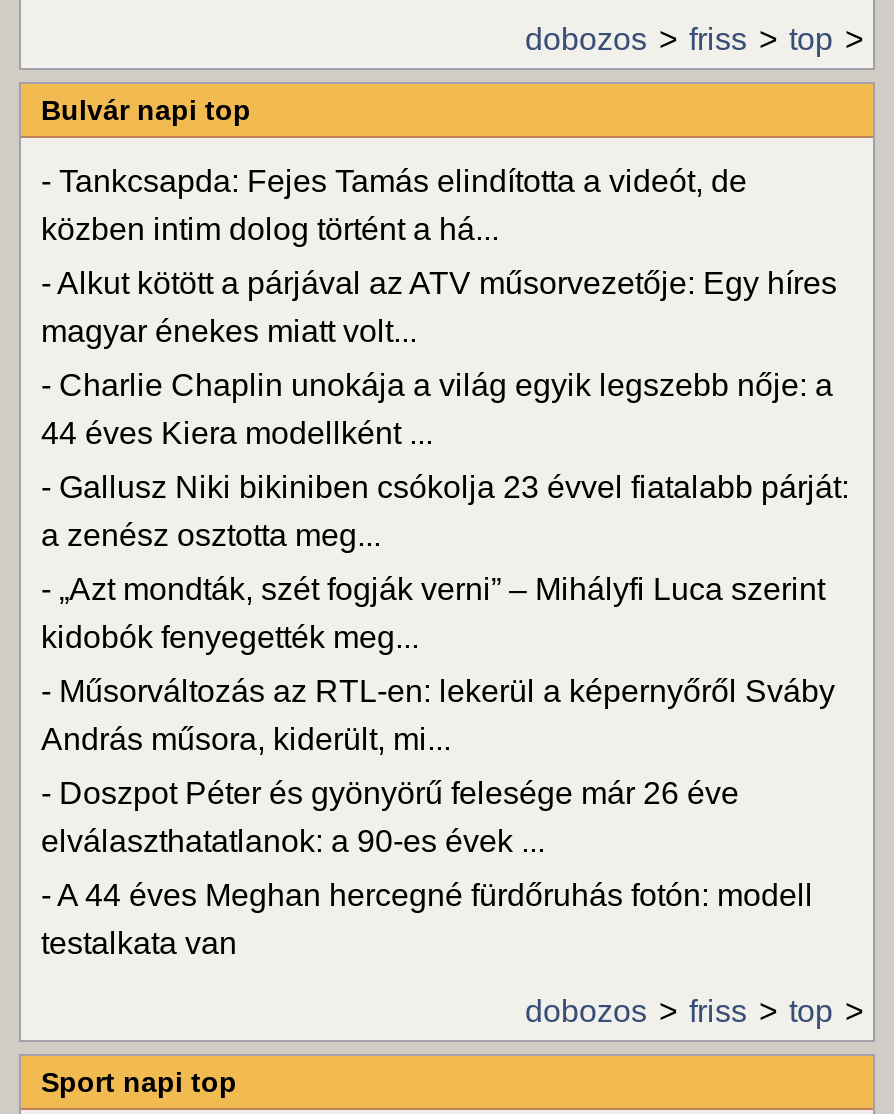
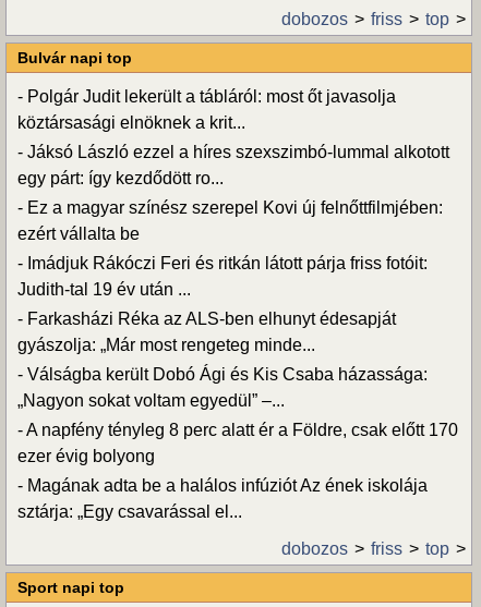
- - Tankcsapda: Fejes Tamás elindította a videót, de
- közben intim dolog történt a há...
+ - Polgár Judit lekerült a tábláról: most őt javasolja
+ köztársasági elnöknek a krit...

- - Alkut kötött a párjával az ATV műsorvezetője: Egy híres
- magyar énekes miatt volt...
+ - Jáksó László ezzel a híres szexszimbó-lummal alkotott
+ egy párt: így kezdődött ro...

- - Charlie Chaplin unokája a világ egyik legszebb nője: a
- 44 éves Kiera modellként ...
+ - Ez a magyar színész szerepel Kovi új felnőttfilmjében:
+ ezért vállalta be

- - Gallusz Niki bikiniben csókolja 23 évvel fiatalabb párját:
- a zenész osztotta meg...
+ - Imádjuk Rákóczi Feri és ritkán látott párja friss fotóit:
+ Judith-tal 19 év után ...

- - „Azt mondták, szét fogják verni” – Mihályfi Luca szerint
- kidobók fenyegették meg...
+ - Farkasházi Réka az ALS-ben elhunyt édesapját
+ gyászolja: „Már most rengeteg minde...

- - Műsorváltozás az RTL-en: lekerül a képernyőről Sváby
- András műsora, kiderült, mi...
+ - Válságba került Dobó Ági és Kis Csaba házassága:
+ „Nagyon sokat voltam egyedül” –...

- - Doszpot Péter és gyönyörű felesége már 26 éve
- elválaszthatatlanok: a 90-es évek ...
+ - A napfény tényleg 8 perc alatt ér a Földre, csak előtt 170
+ ezer évig bolyong

- - A 44 éves Meghan hercegné fürdőruhás fotón: modell
- testalkata van
+ - Magának adta be a halálos infúziót Az ének iskolája
+ sztárja: „Egy csavarással el...
